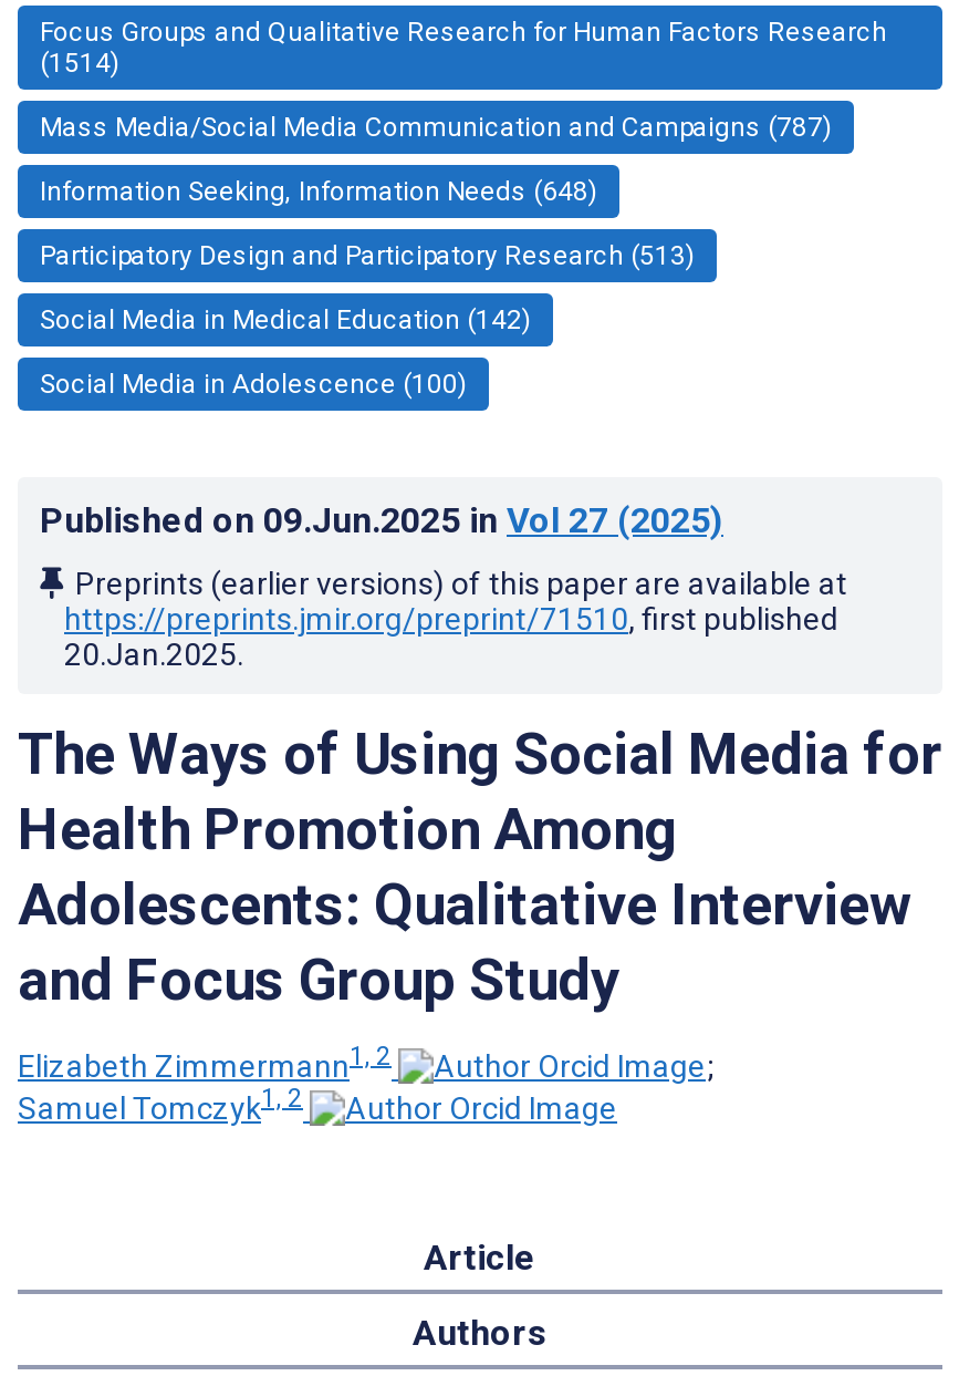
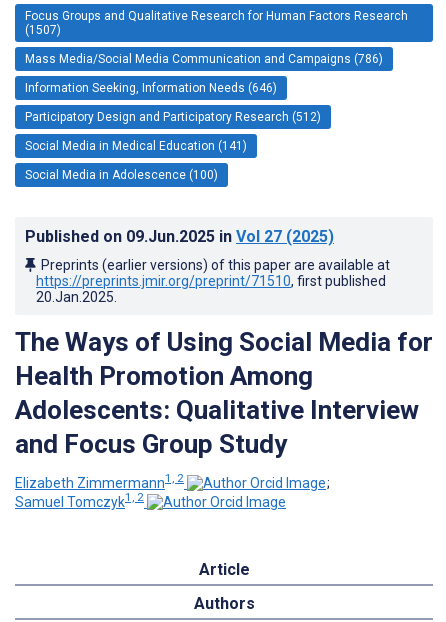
- (1514)
+ (1507)

- Mass Media/Social Media Communication and Campaigns (787)
+ Mass Media/Social Media Communication and Campaigns (786)

- Information Seeking, Information Needs (648)
+ Information Seeking, Information Needs (646)

- Participatory Design and Participatory Research (513)
+ Participatory Design and Participatory Research (512)

- Social Media in Medical Education (142)
+ Social Media in Medical Education (141)
